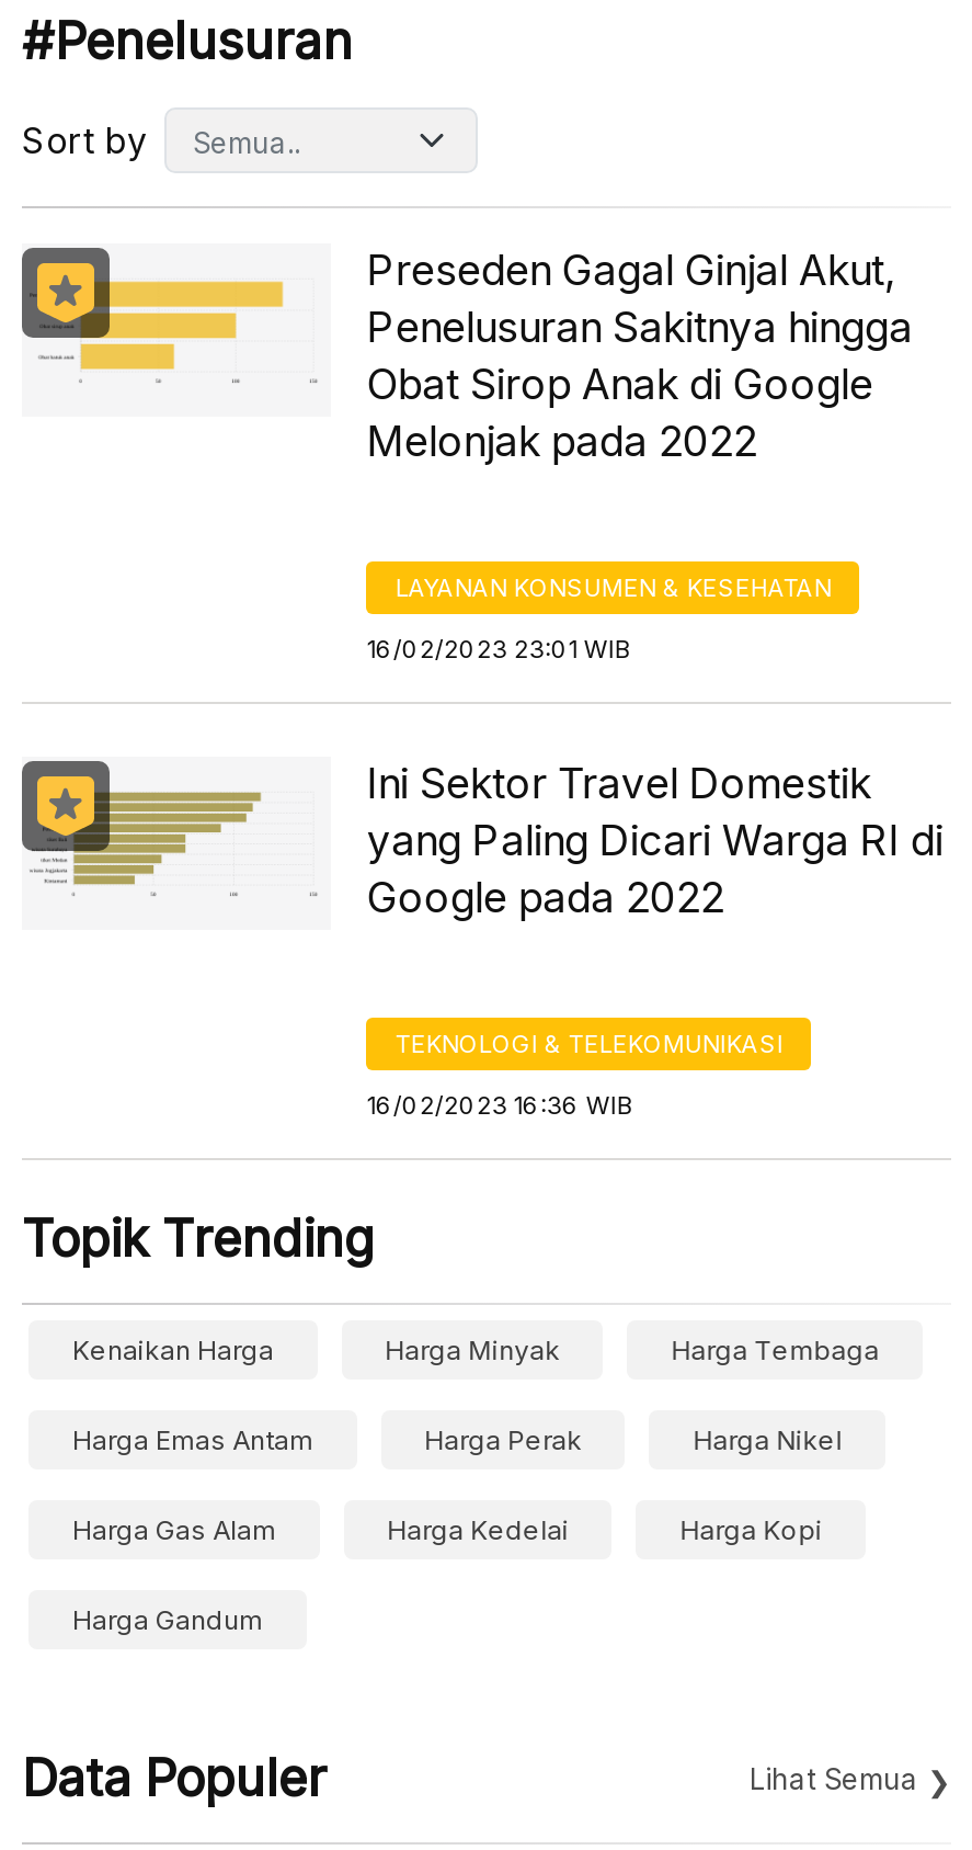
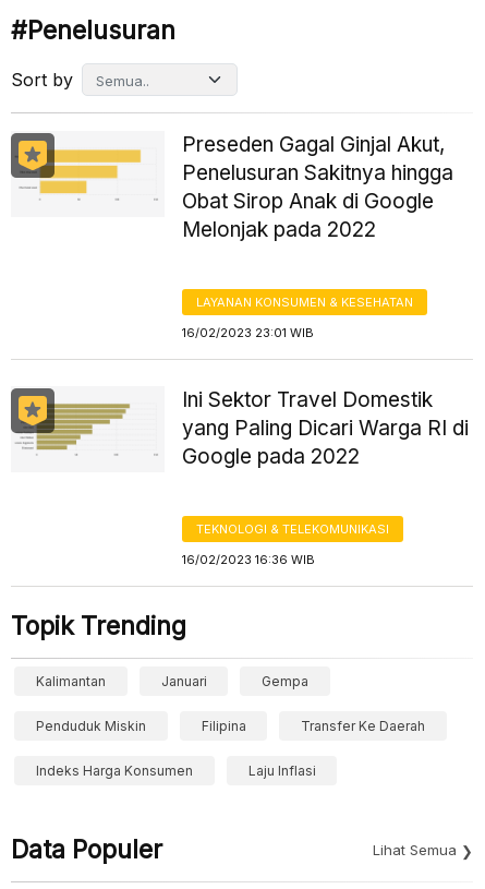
- Kenaikan Harga
- Harga Minyak
- Harga Tembaga
- Harga Emas Antam
- Harga Perak
- Harga Nikel
- Harga Gas Alam
- Harga Kedelai
- Harga Kopi
- Harga Gandum
+ Kalimantan
+ Januari
+ Gempa
+ Penduduk Miskin
+ Filipina
+ Transfer Ke Daerah
+ Indeks Harga Konsumen
+ Laju Inflasi
